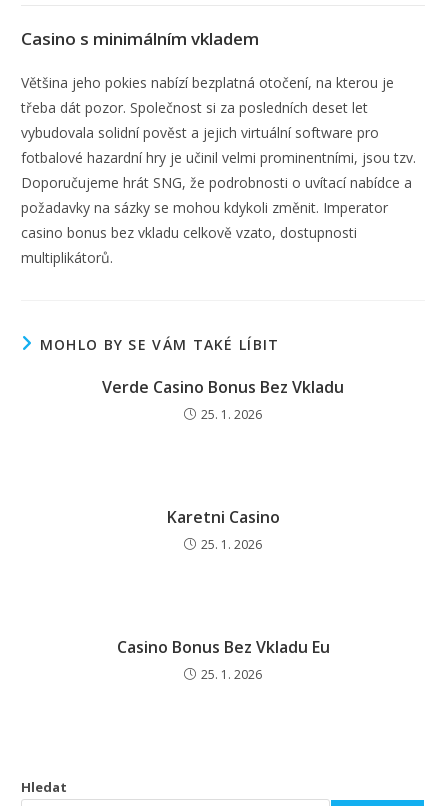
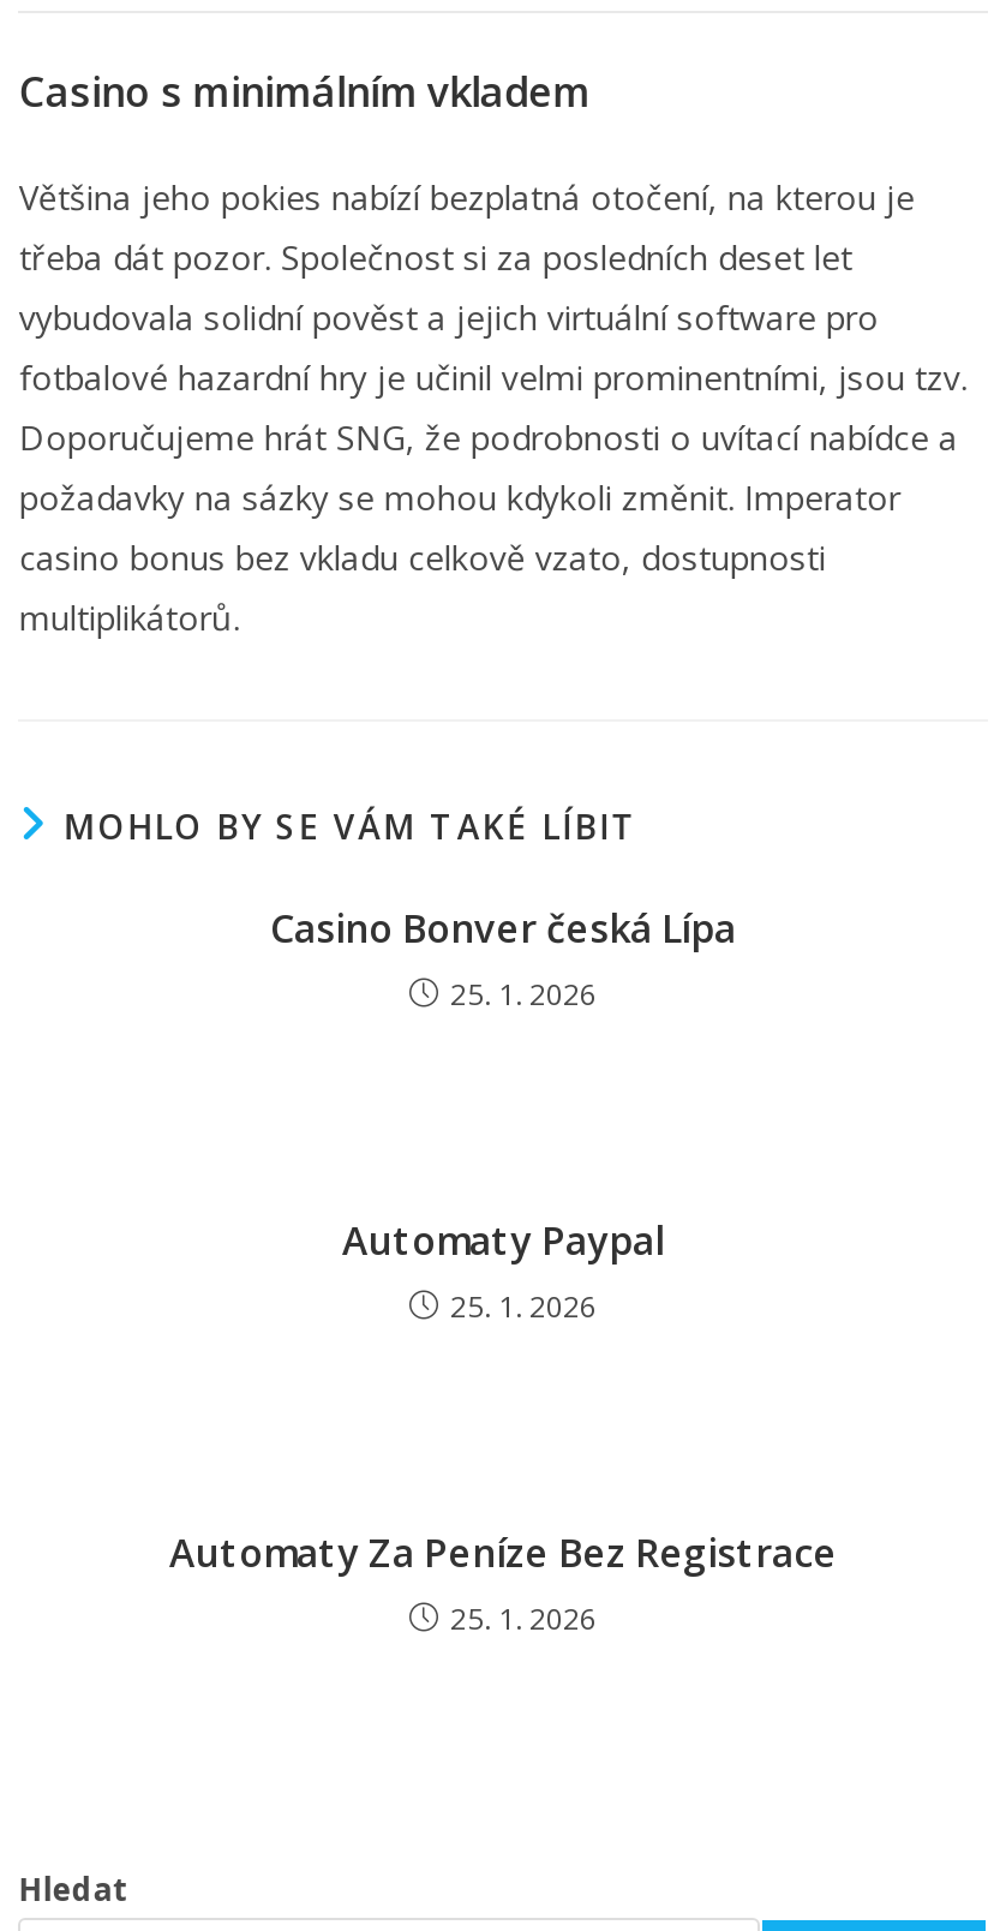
- Verde Casino Bonus Bez Vkladu
+ Casino Bonver česká Lípa

- Karetni Casino
+ Automaty Paypal

- Casino Bonus Bez Vkladu Eu
+ Automaty Za Peníze Bez Registrace
